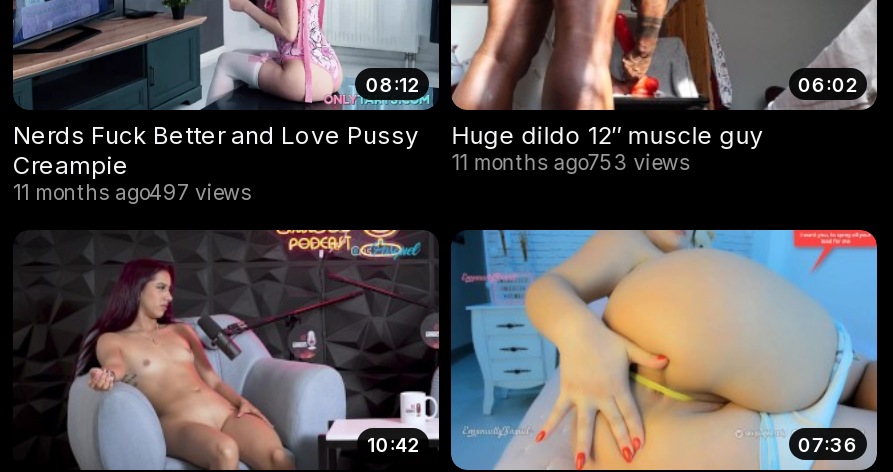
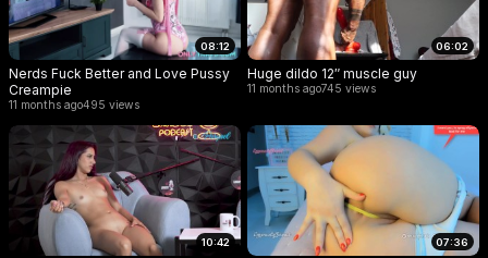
- 11 months ago753 views
+ 11 months ago745 views

- 11 months ago497 views
+ 11 months ago495 views
